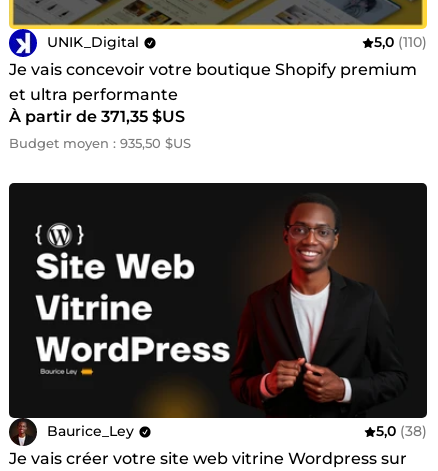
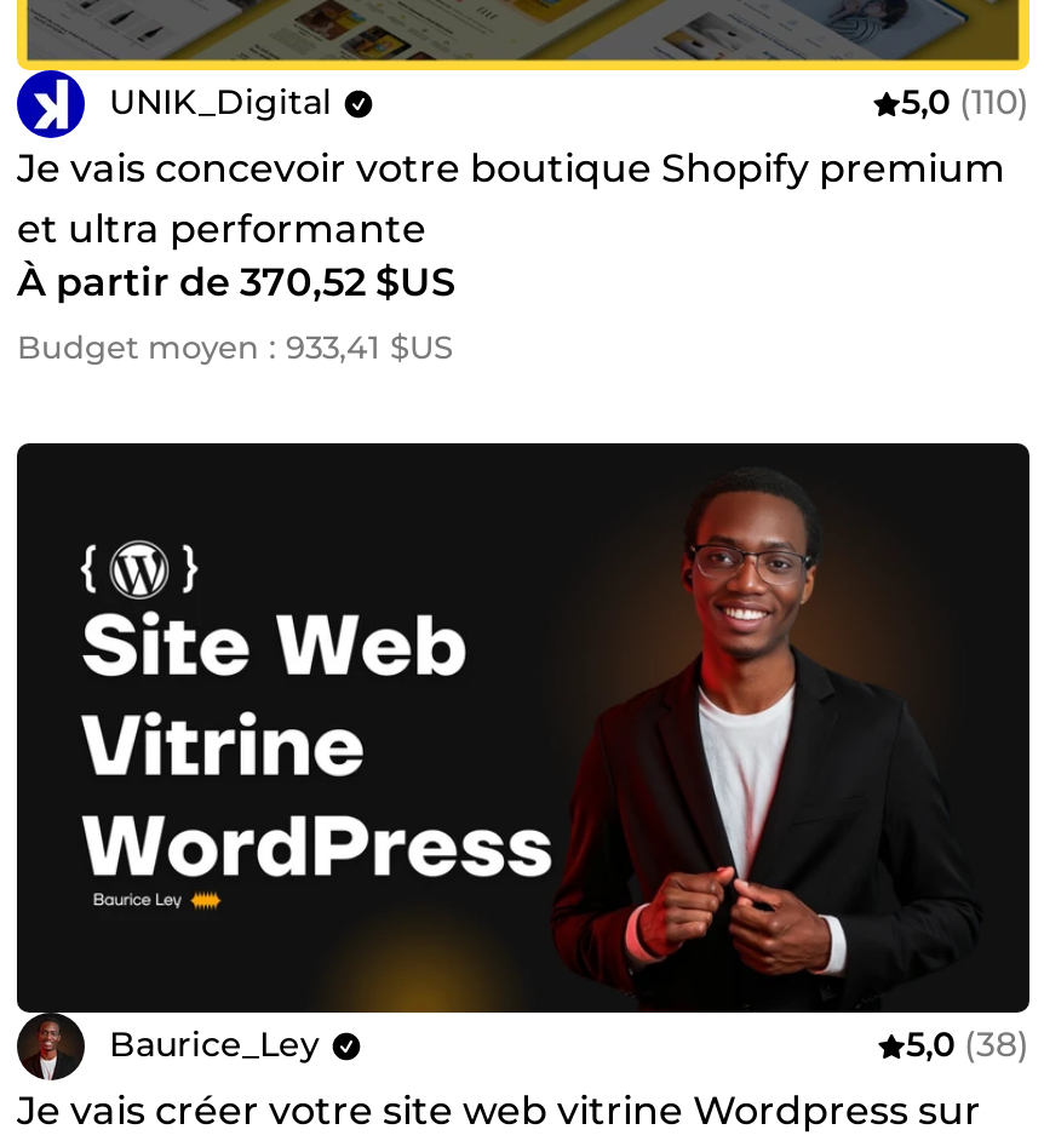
- À partir de 371,35 $US
+ À partir de 370,52 $US

- Budget moyen : 935,50 $US
+ Budget moyen : 933,41 $US
